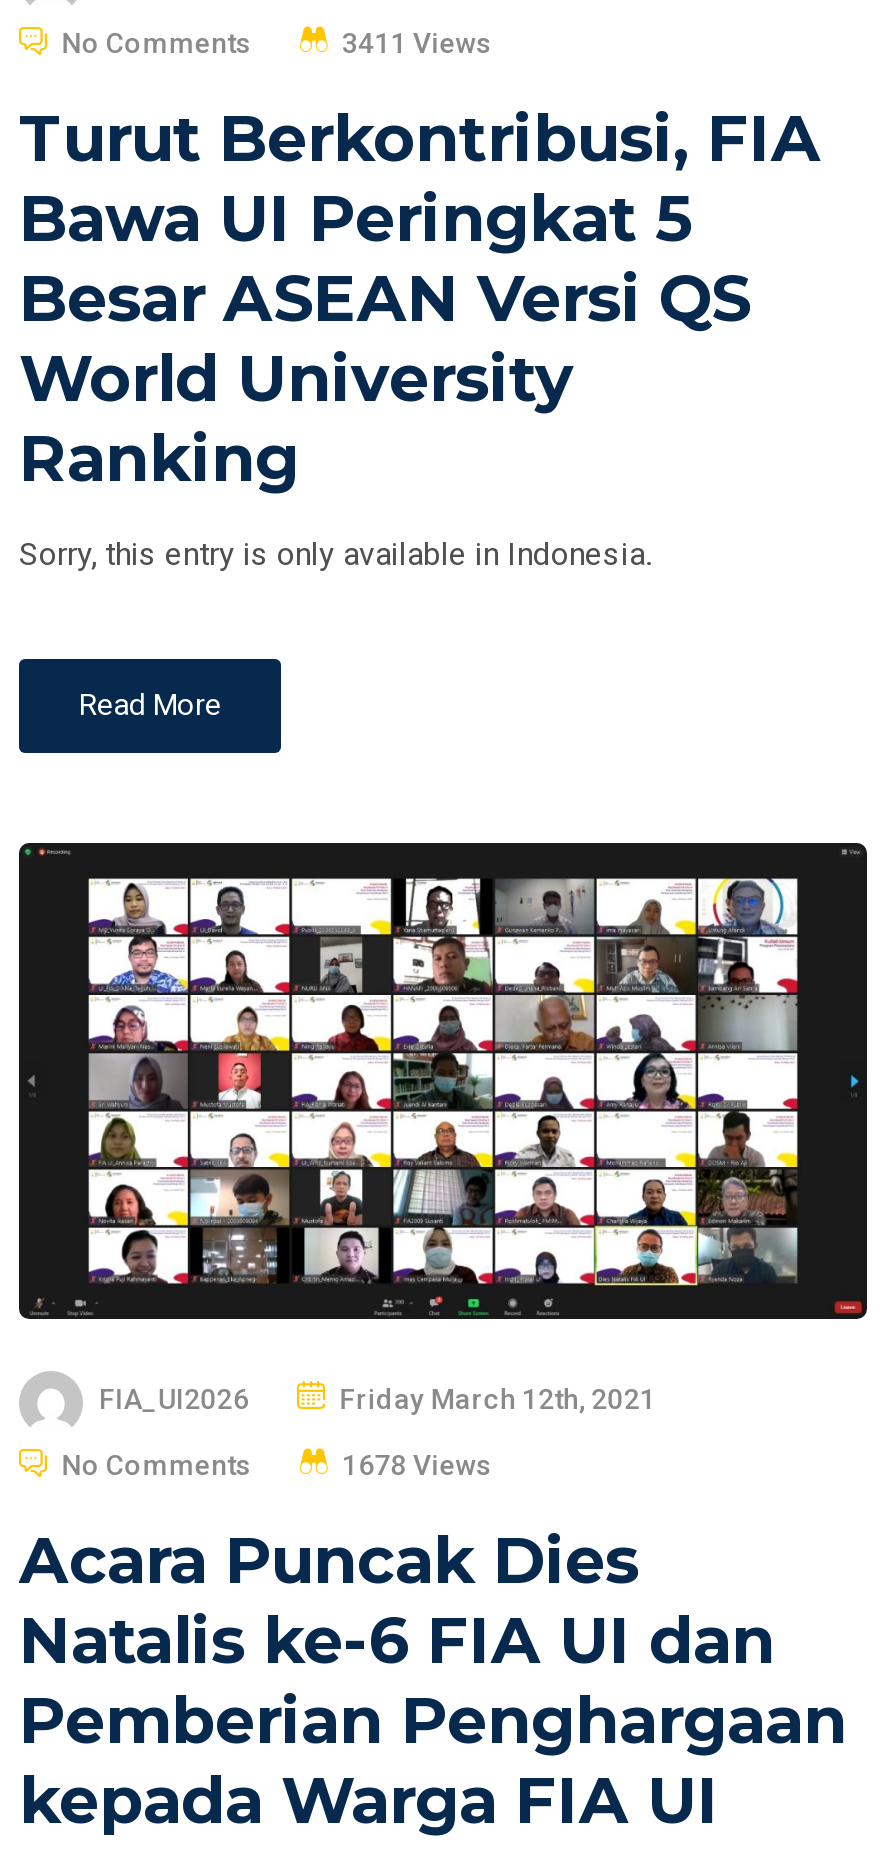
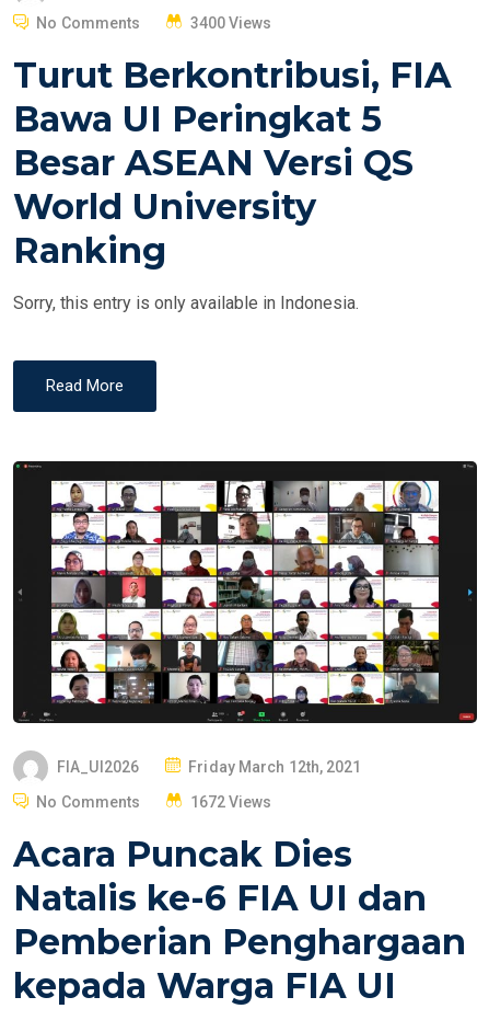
- 3411 Views
+ 3400 Views

- 1678 Views
+ 1672 Views
